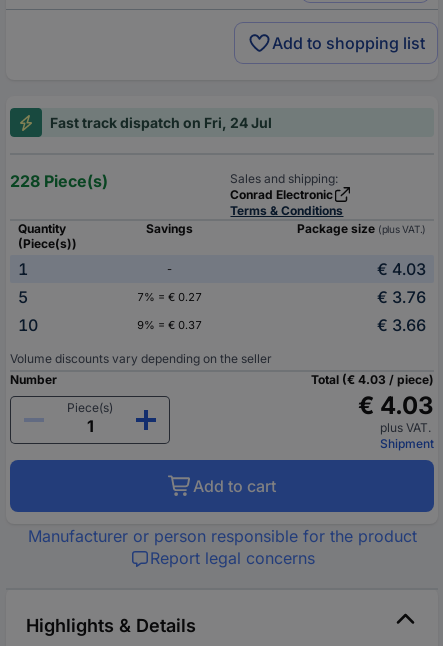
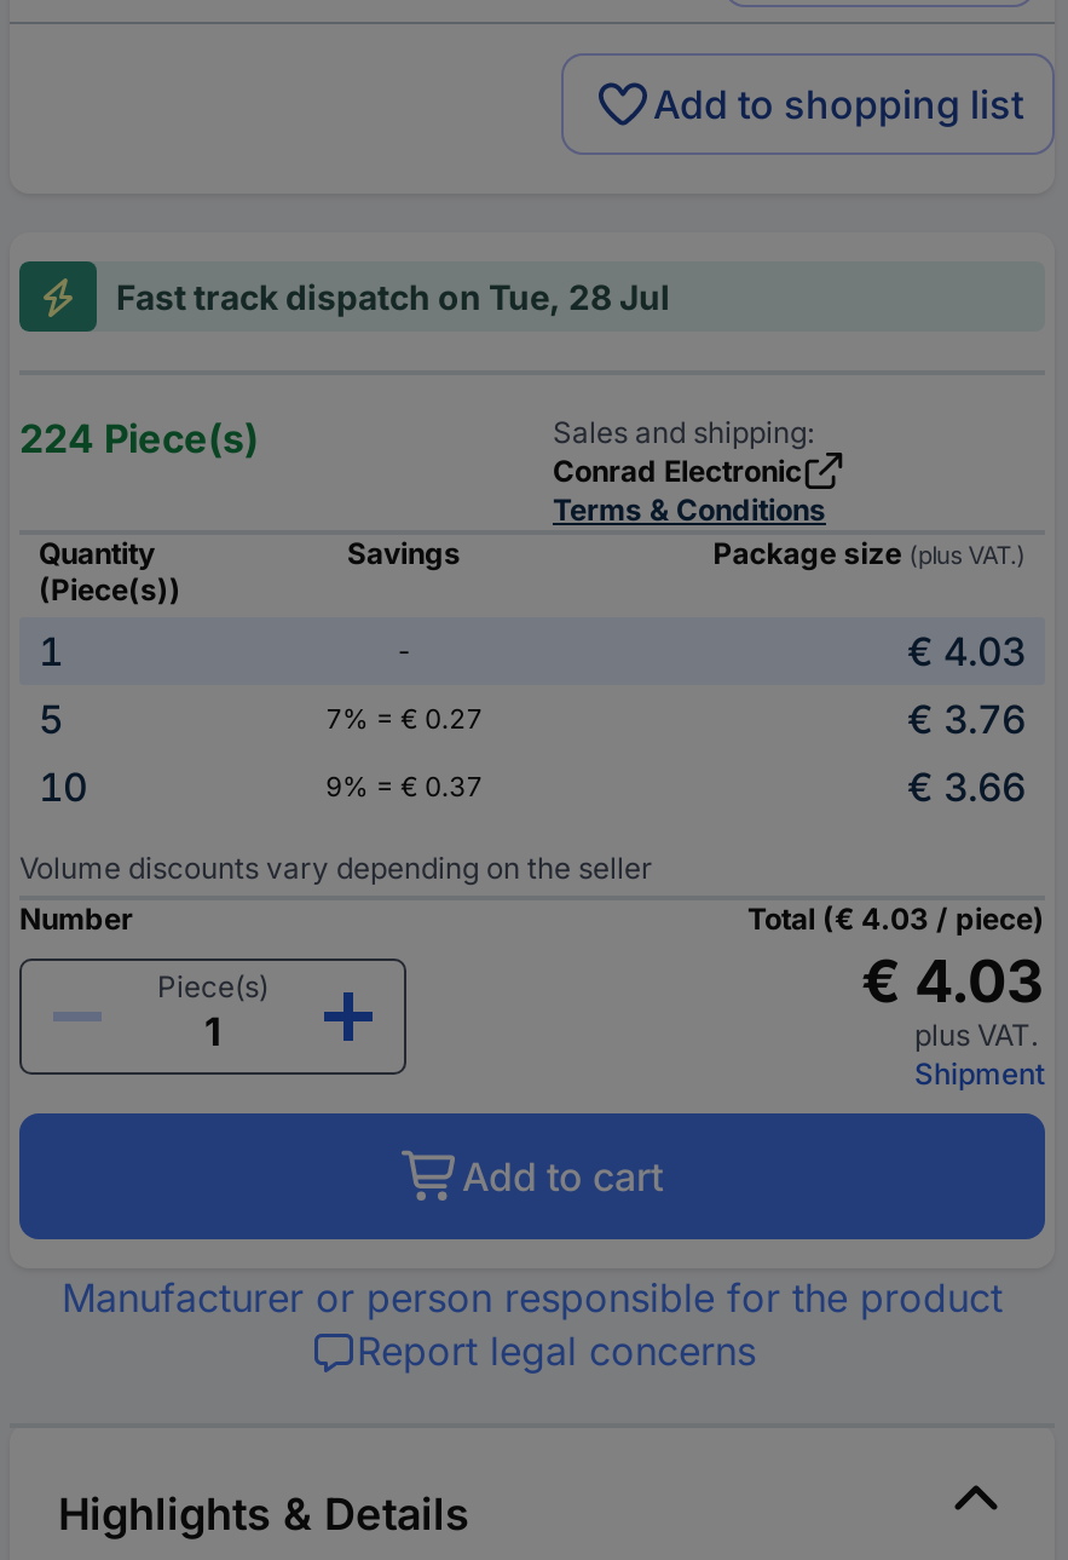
- Fast track dispatch on Fri, 24 Jul
+ Fast track dispatch on Tue, 28 Jul

- 228 Piece(s)
+ 224 Piece(s)
